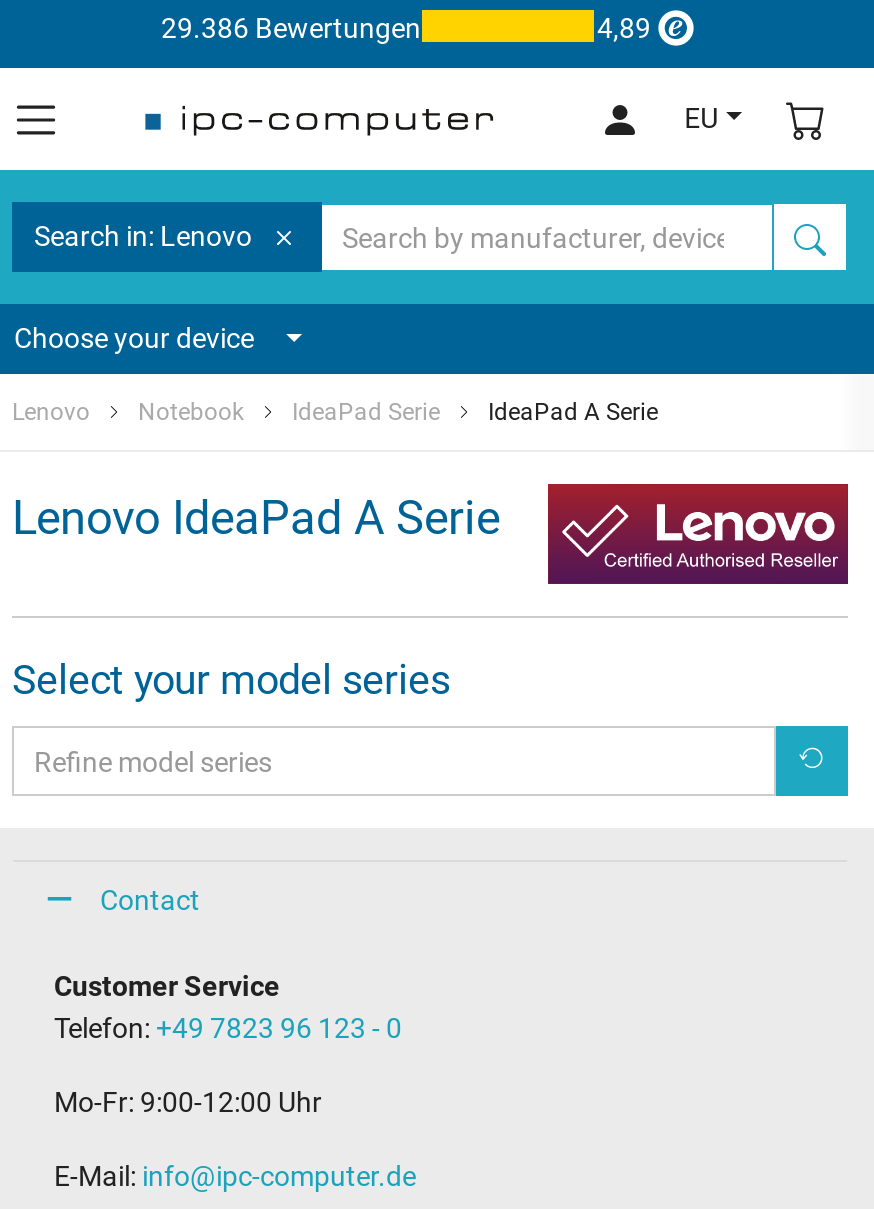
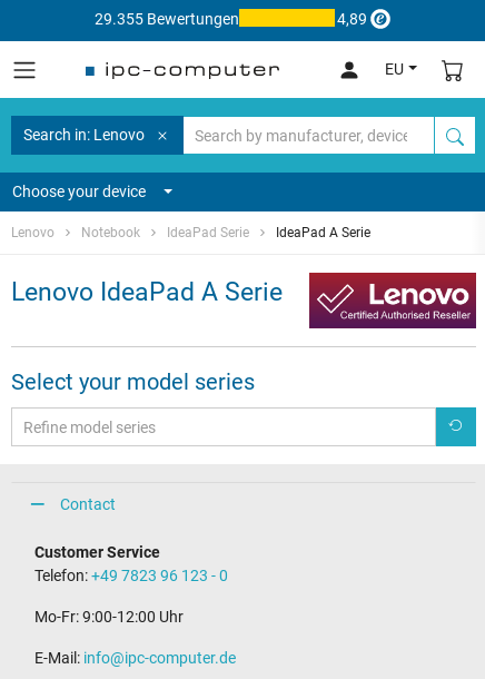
- 29.386 Bewertungen
+ 29.355 Bewertungen
